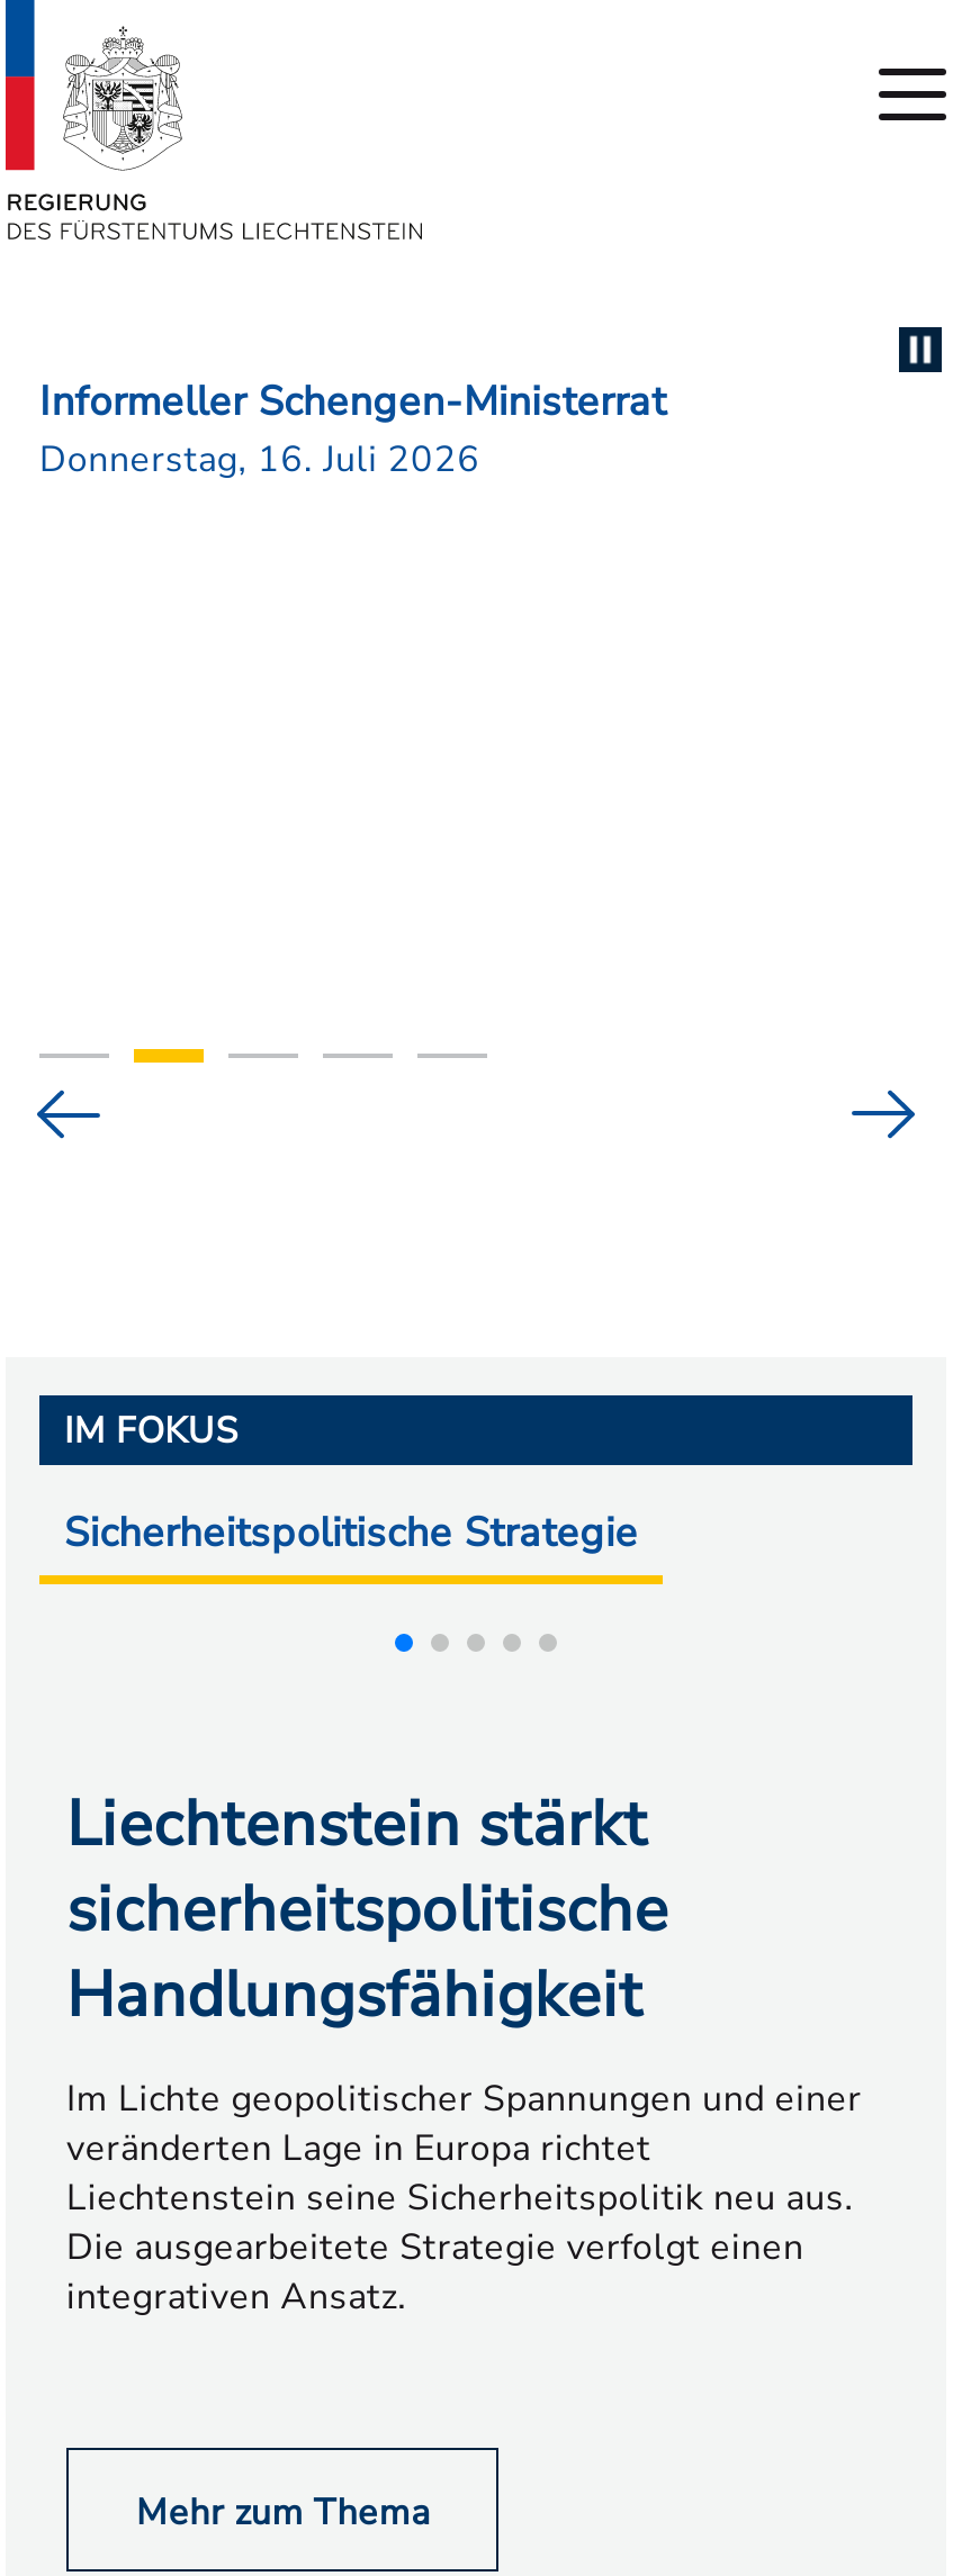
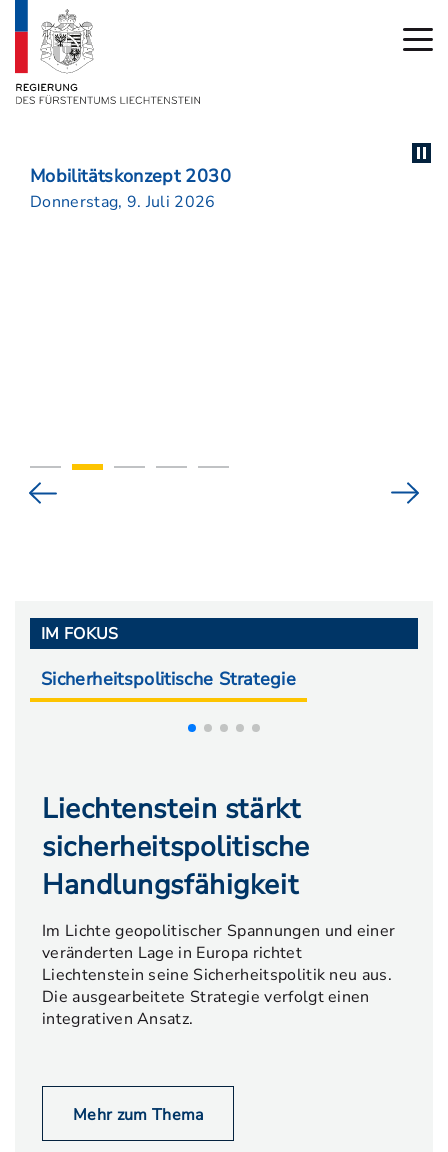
- Informeller Schengen-Ministerrat
- Donnerstag, 16. Juli 2026
+ Mobilitätskonzept 2030
+ Donnerstag, 9. Juli 2026
